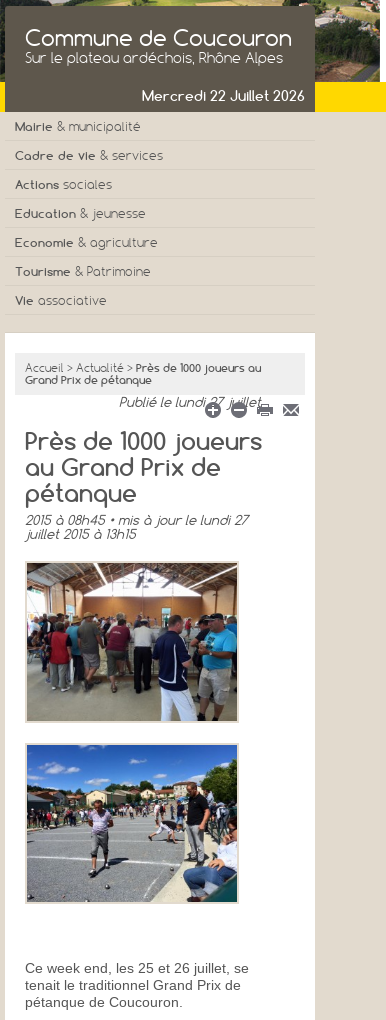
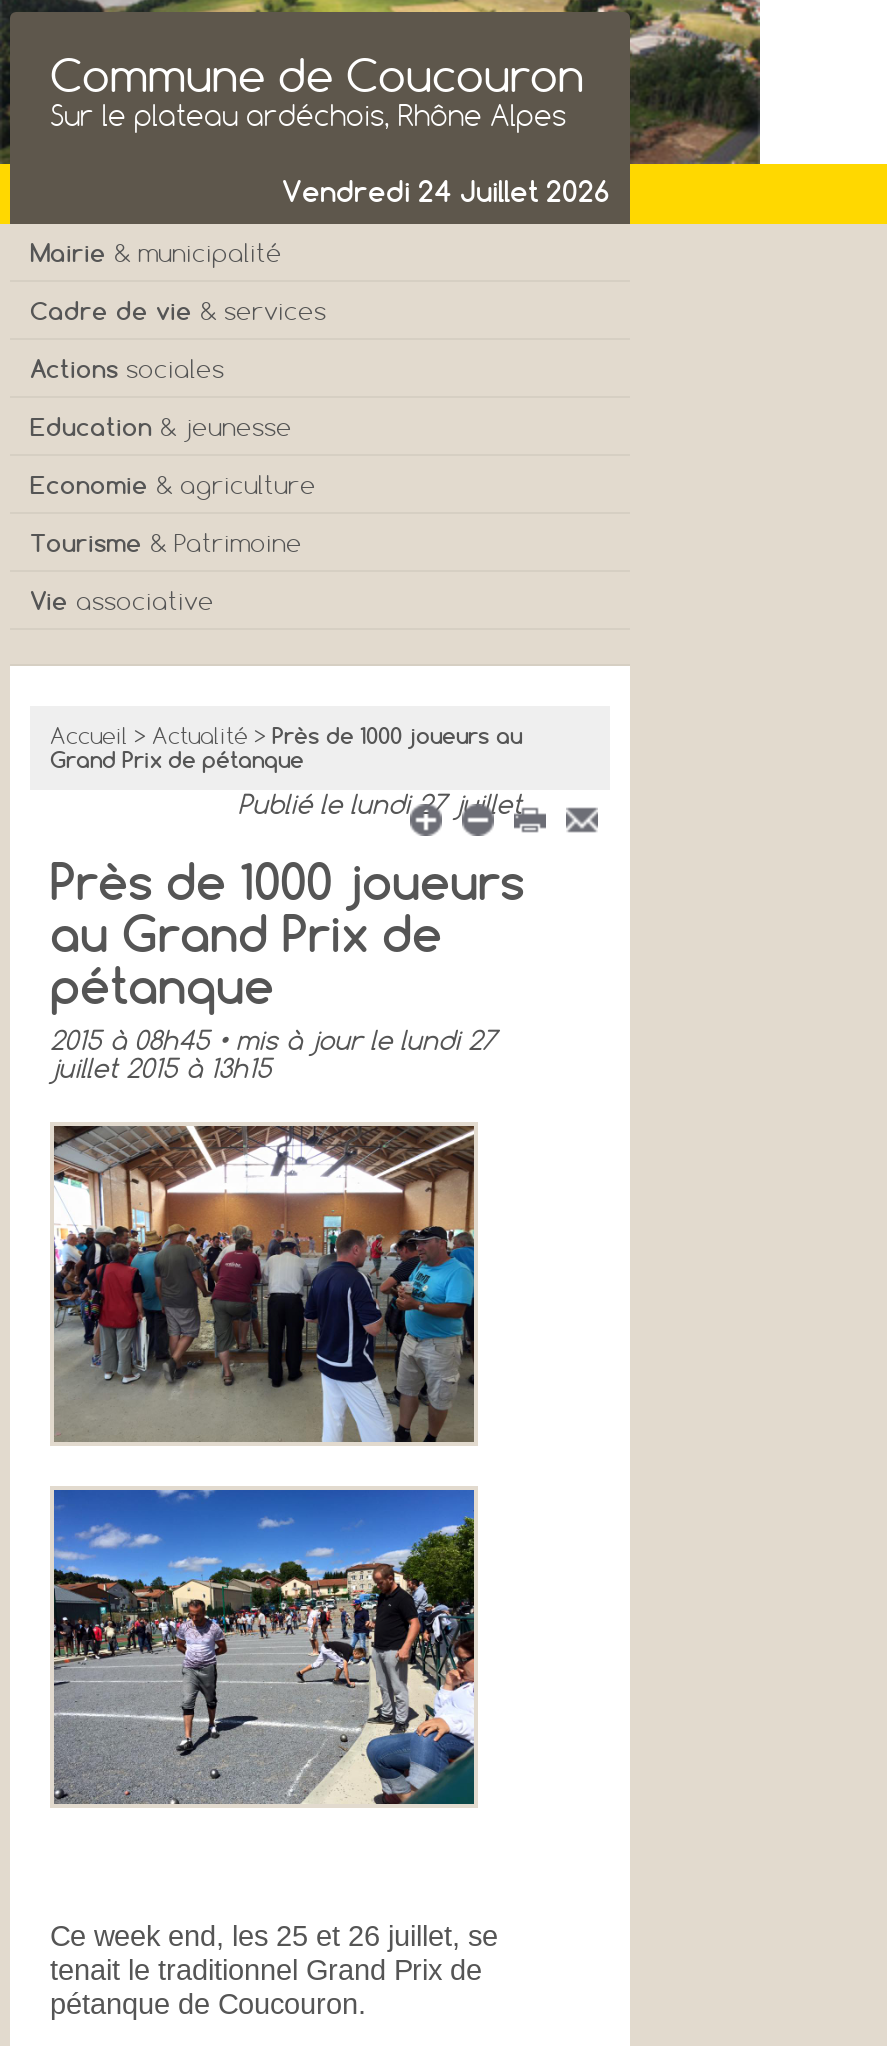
- Mercredi 22 Juillet 2026
+ Vendredi 24 Juillet 2026
